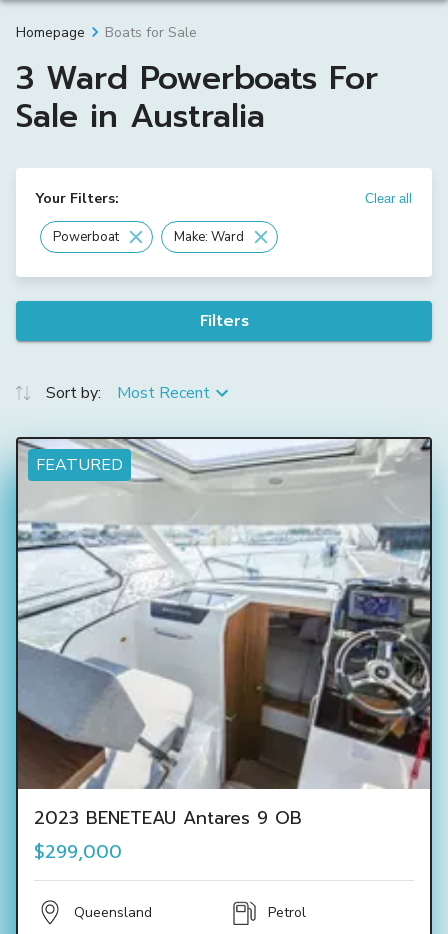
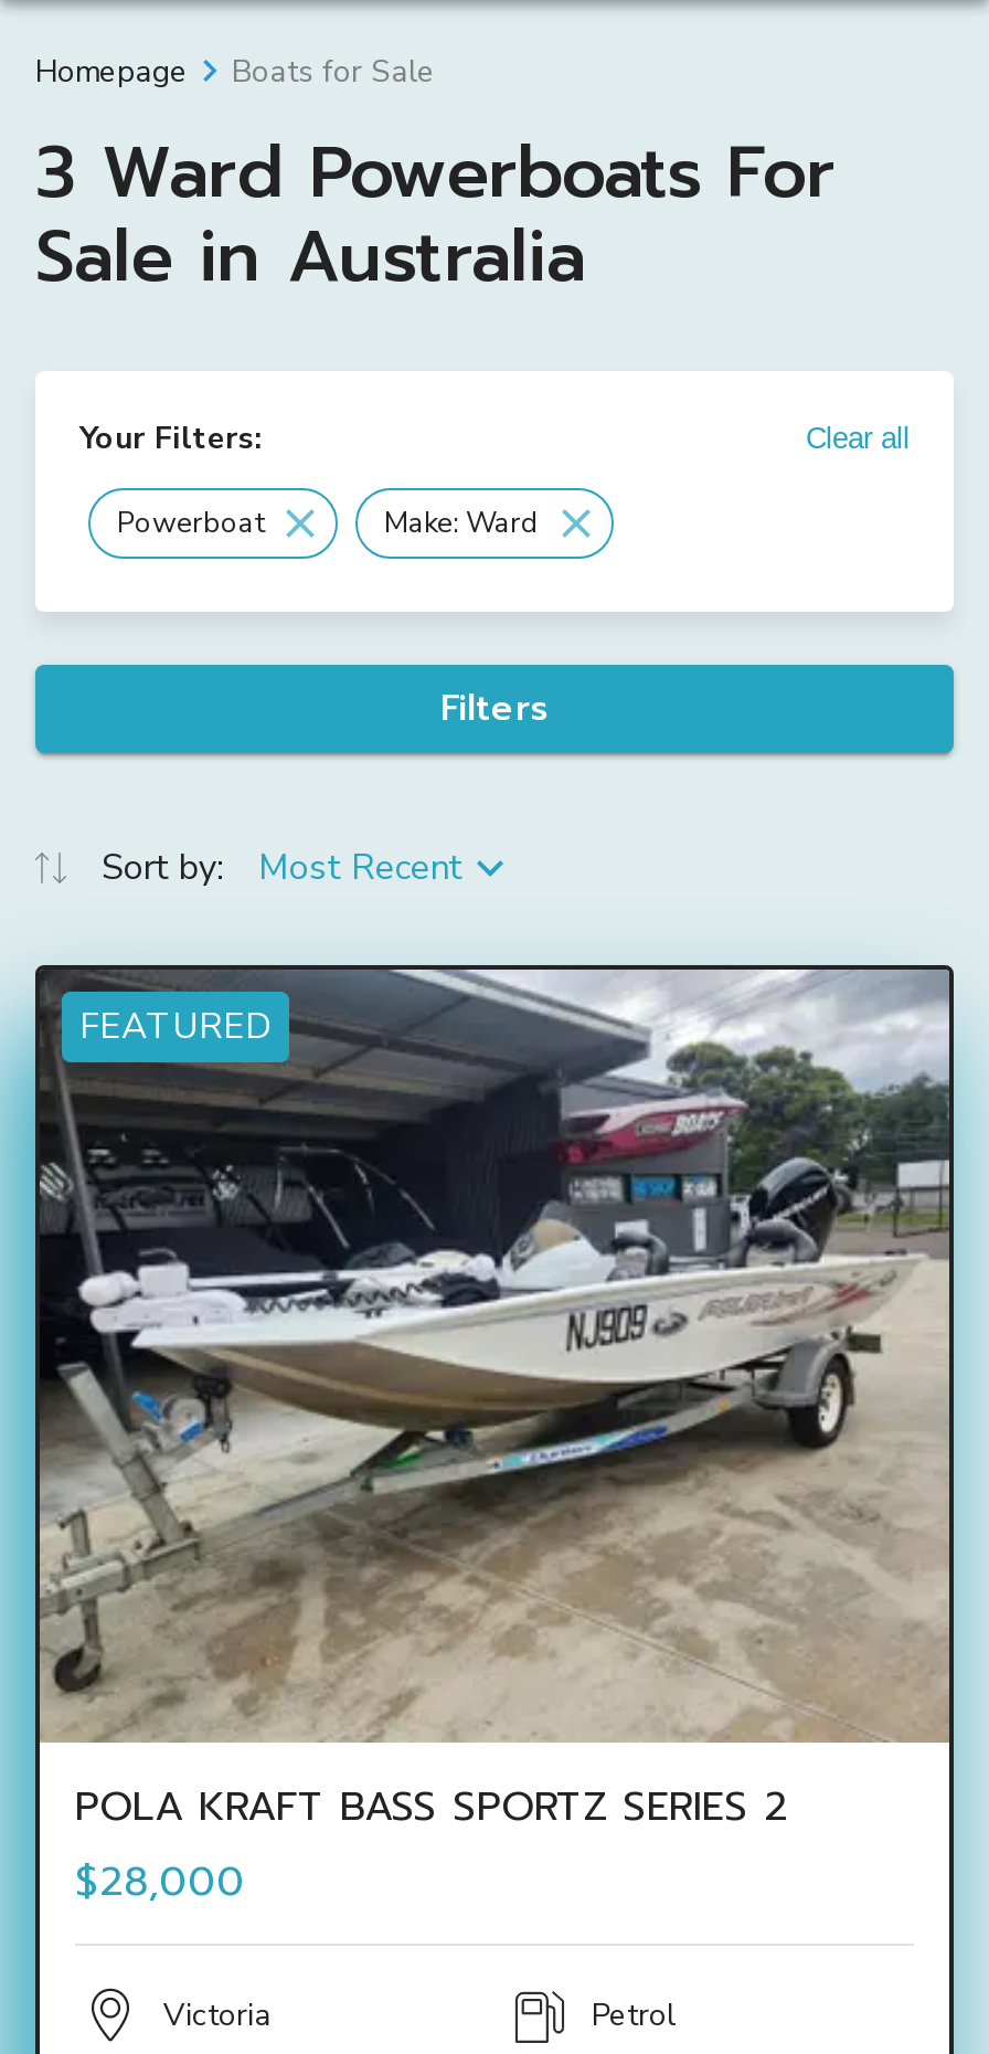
- [image]
- 2023 BENETEAU Antares 9 OB
- $299,000
+ [image]
+ POLA KRAFT BASS SPORTZ SERIES 2
+ $28,000

- Queensland
+ Victoria
